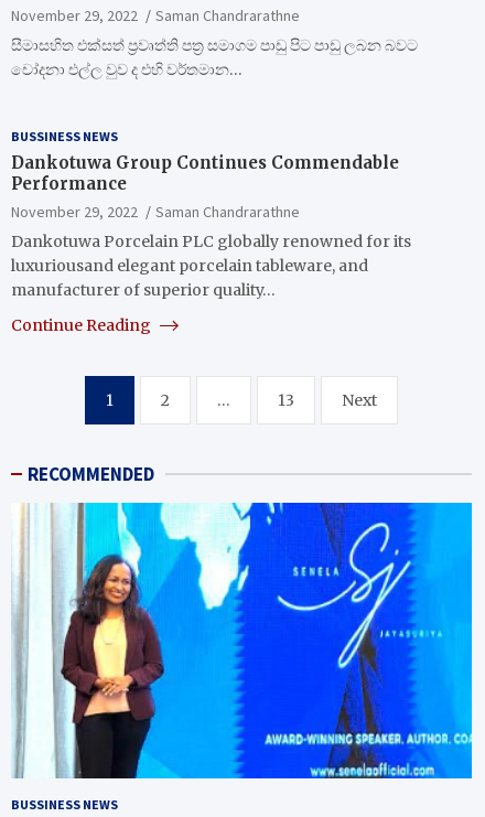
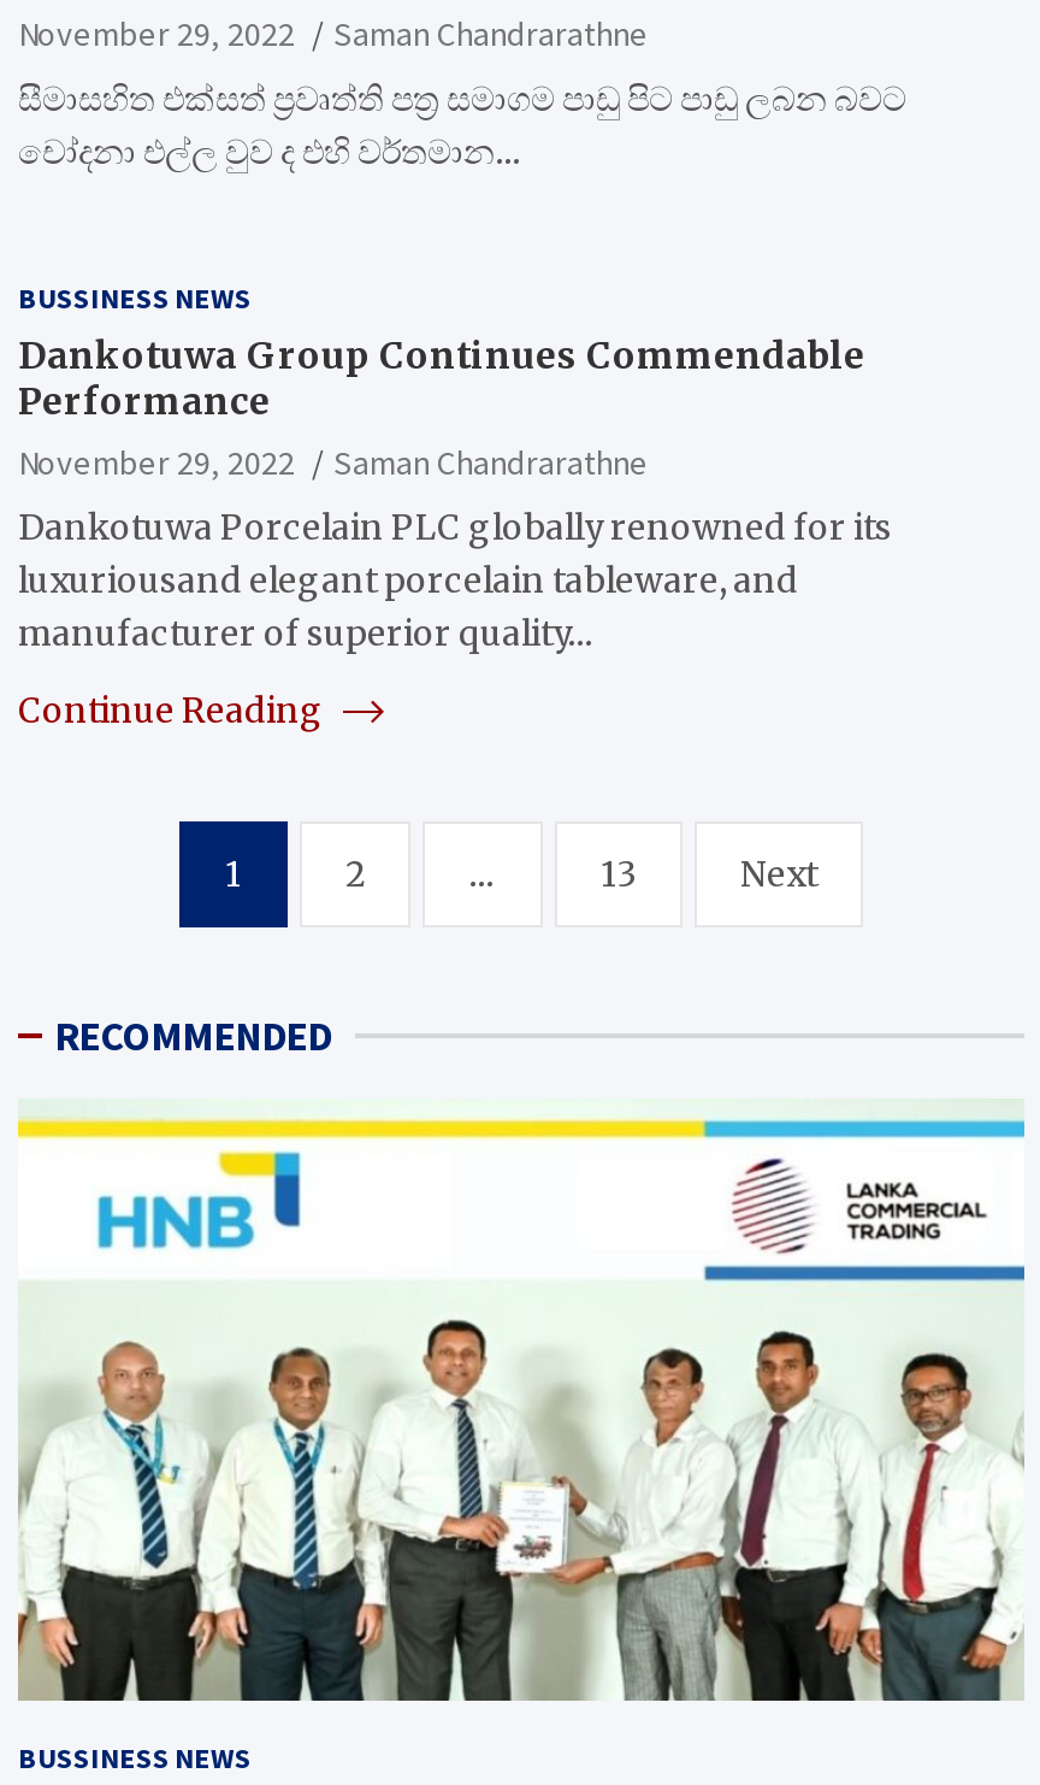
- [image]
+ [image]
